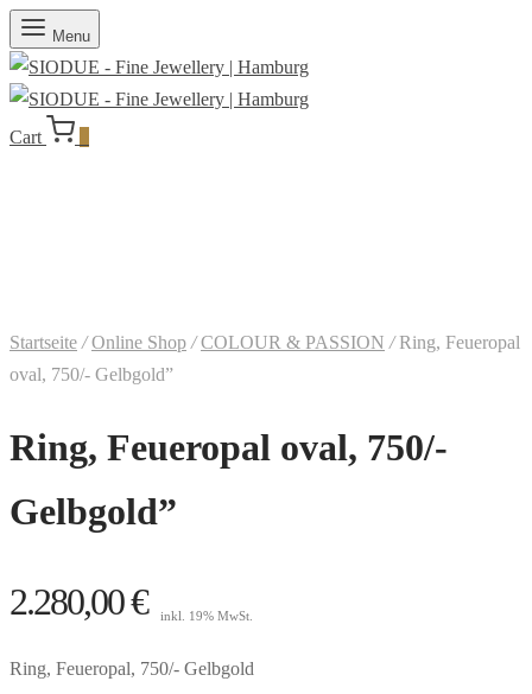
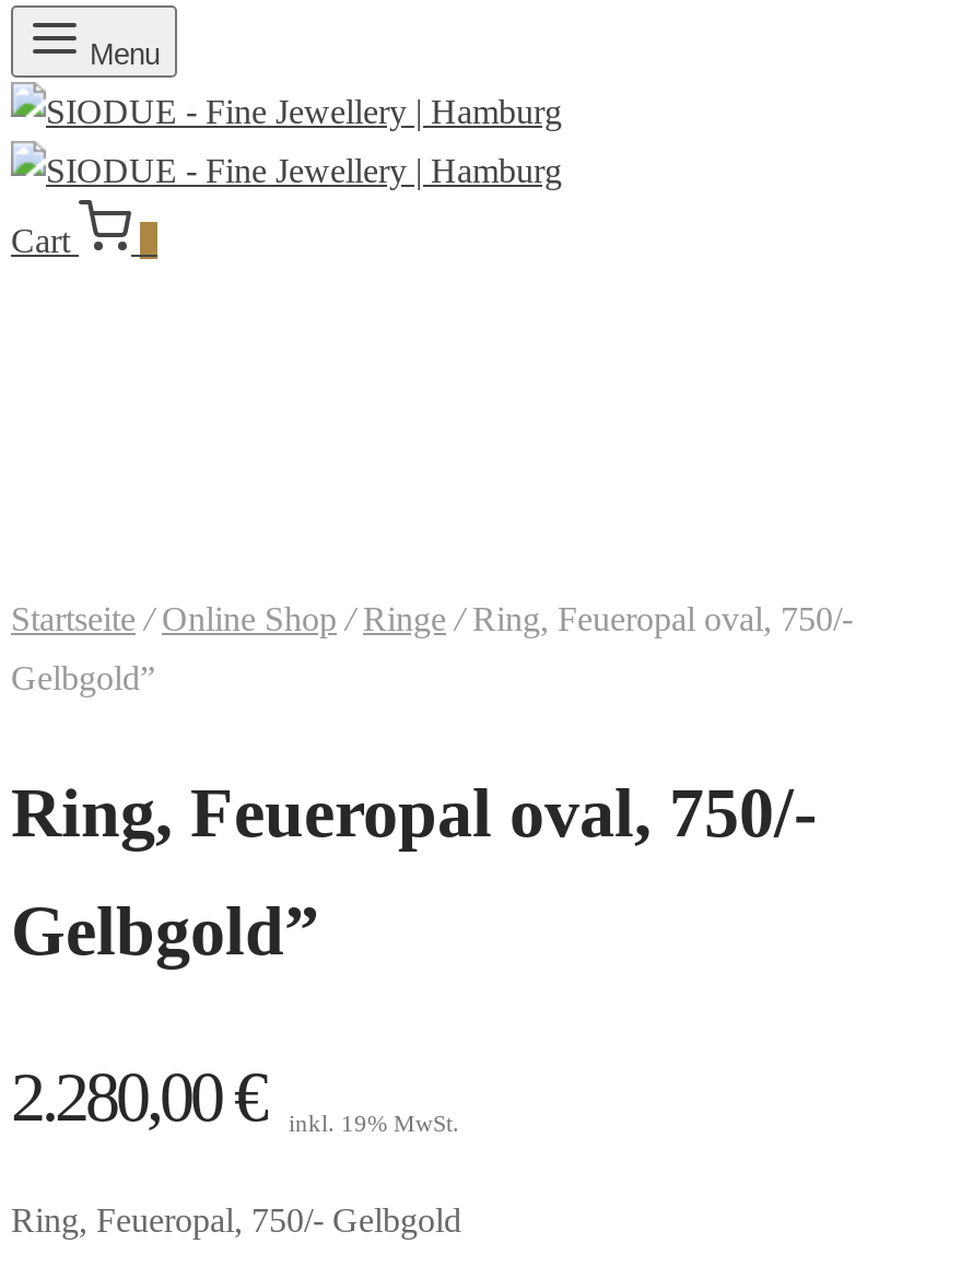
- Startseite / Online Shop / COLOUR & PASSION / Ring, Feueropal
+ Startseite / Online Shop / Ringe / Ring, Feueropal oval, 750/-

- oval, 750/- Gelbgold”
+ Gelbgold”
